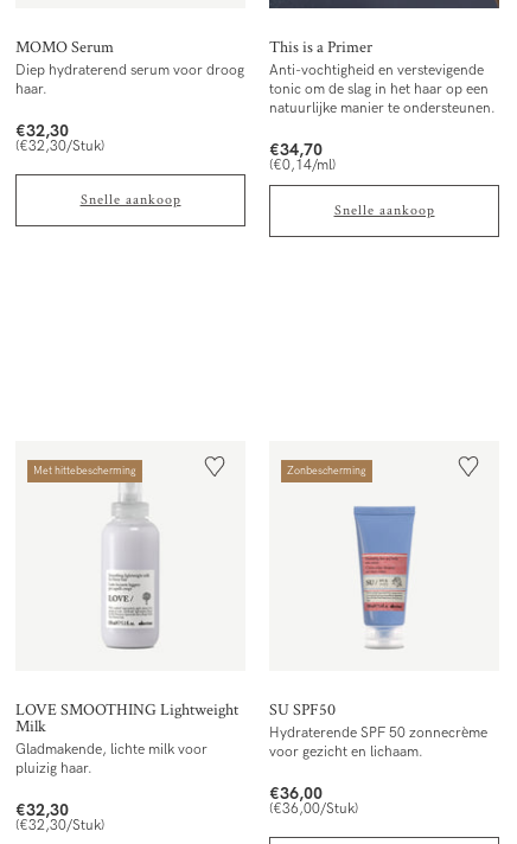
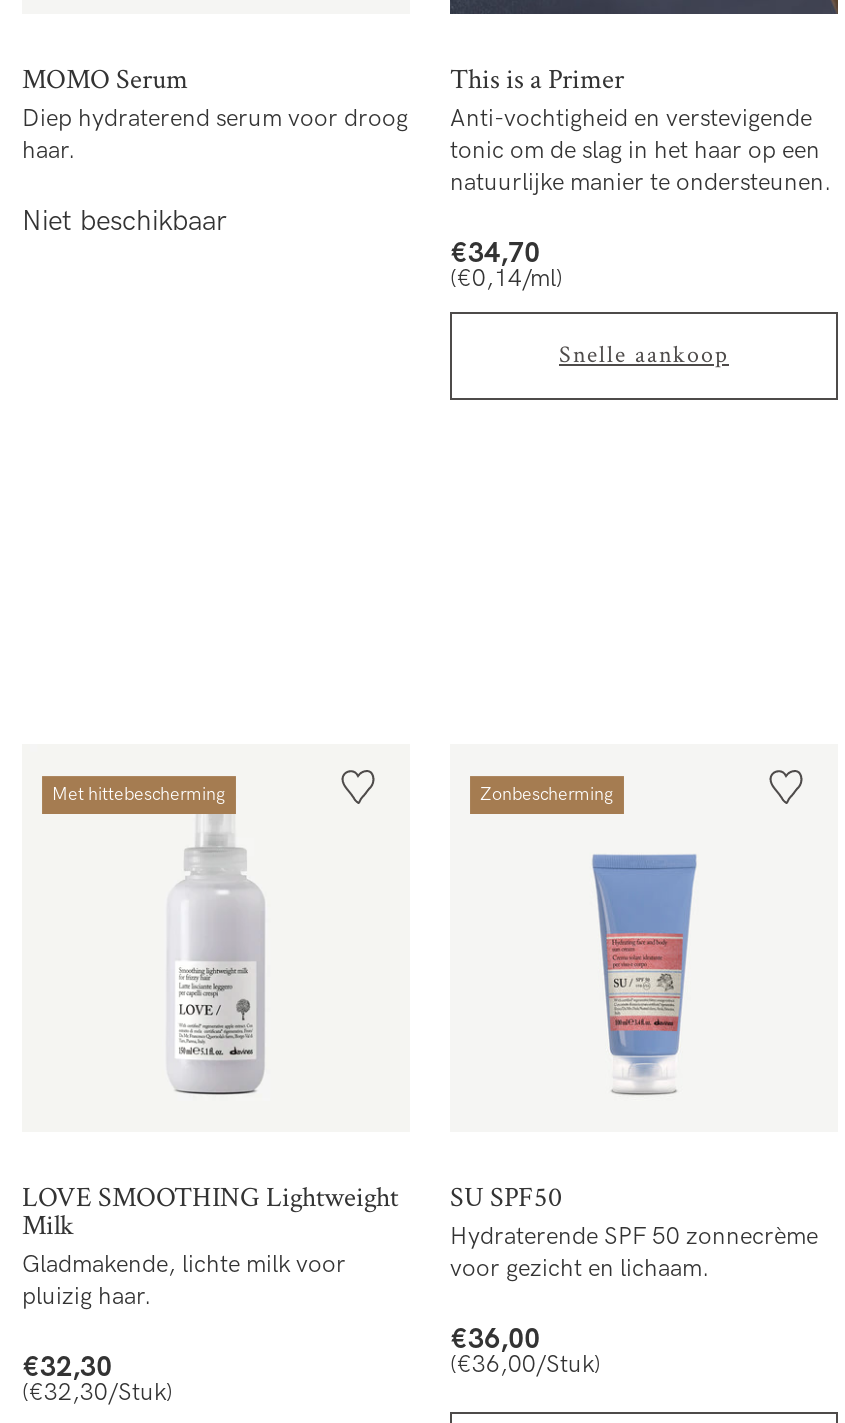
- €32,30
- (€32,30/Stuk)
- Snelle aankoop
+ Niet beschikbaar
